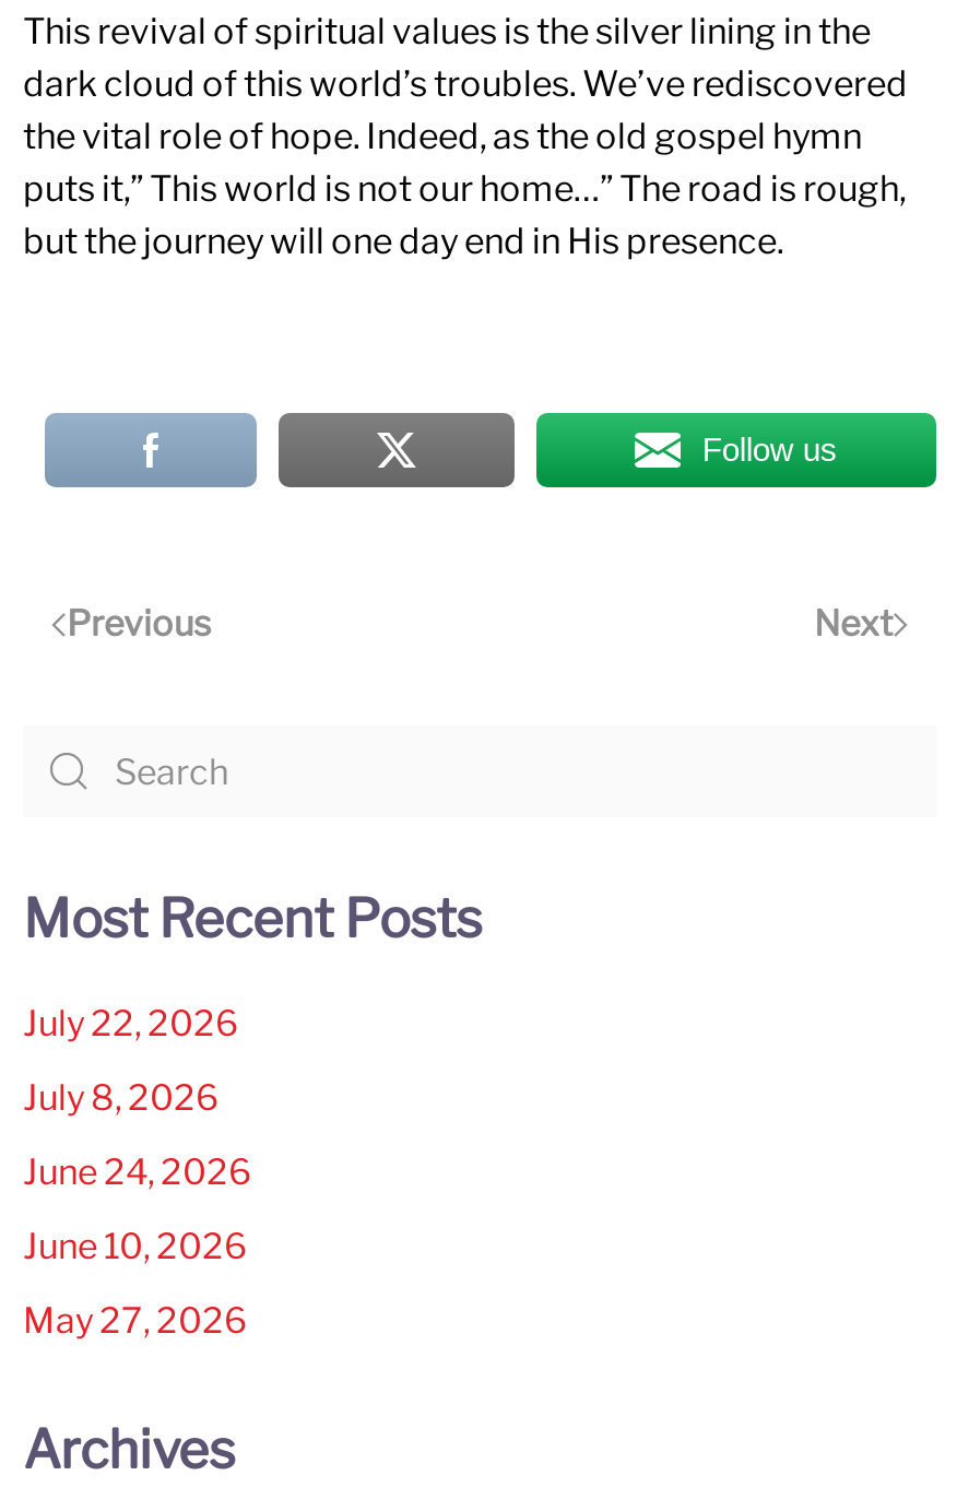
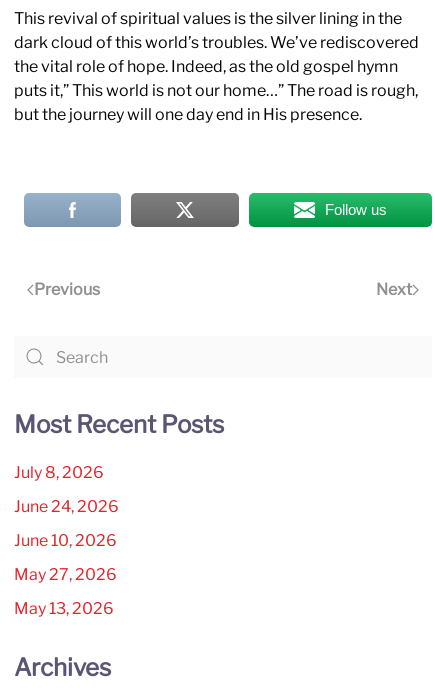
- July 22, 2026

moved up: July 8, 2026 | June 24, 2026 | June 10, 2026 | May 27, 2026

+ May 13, 2026
